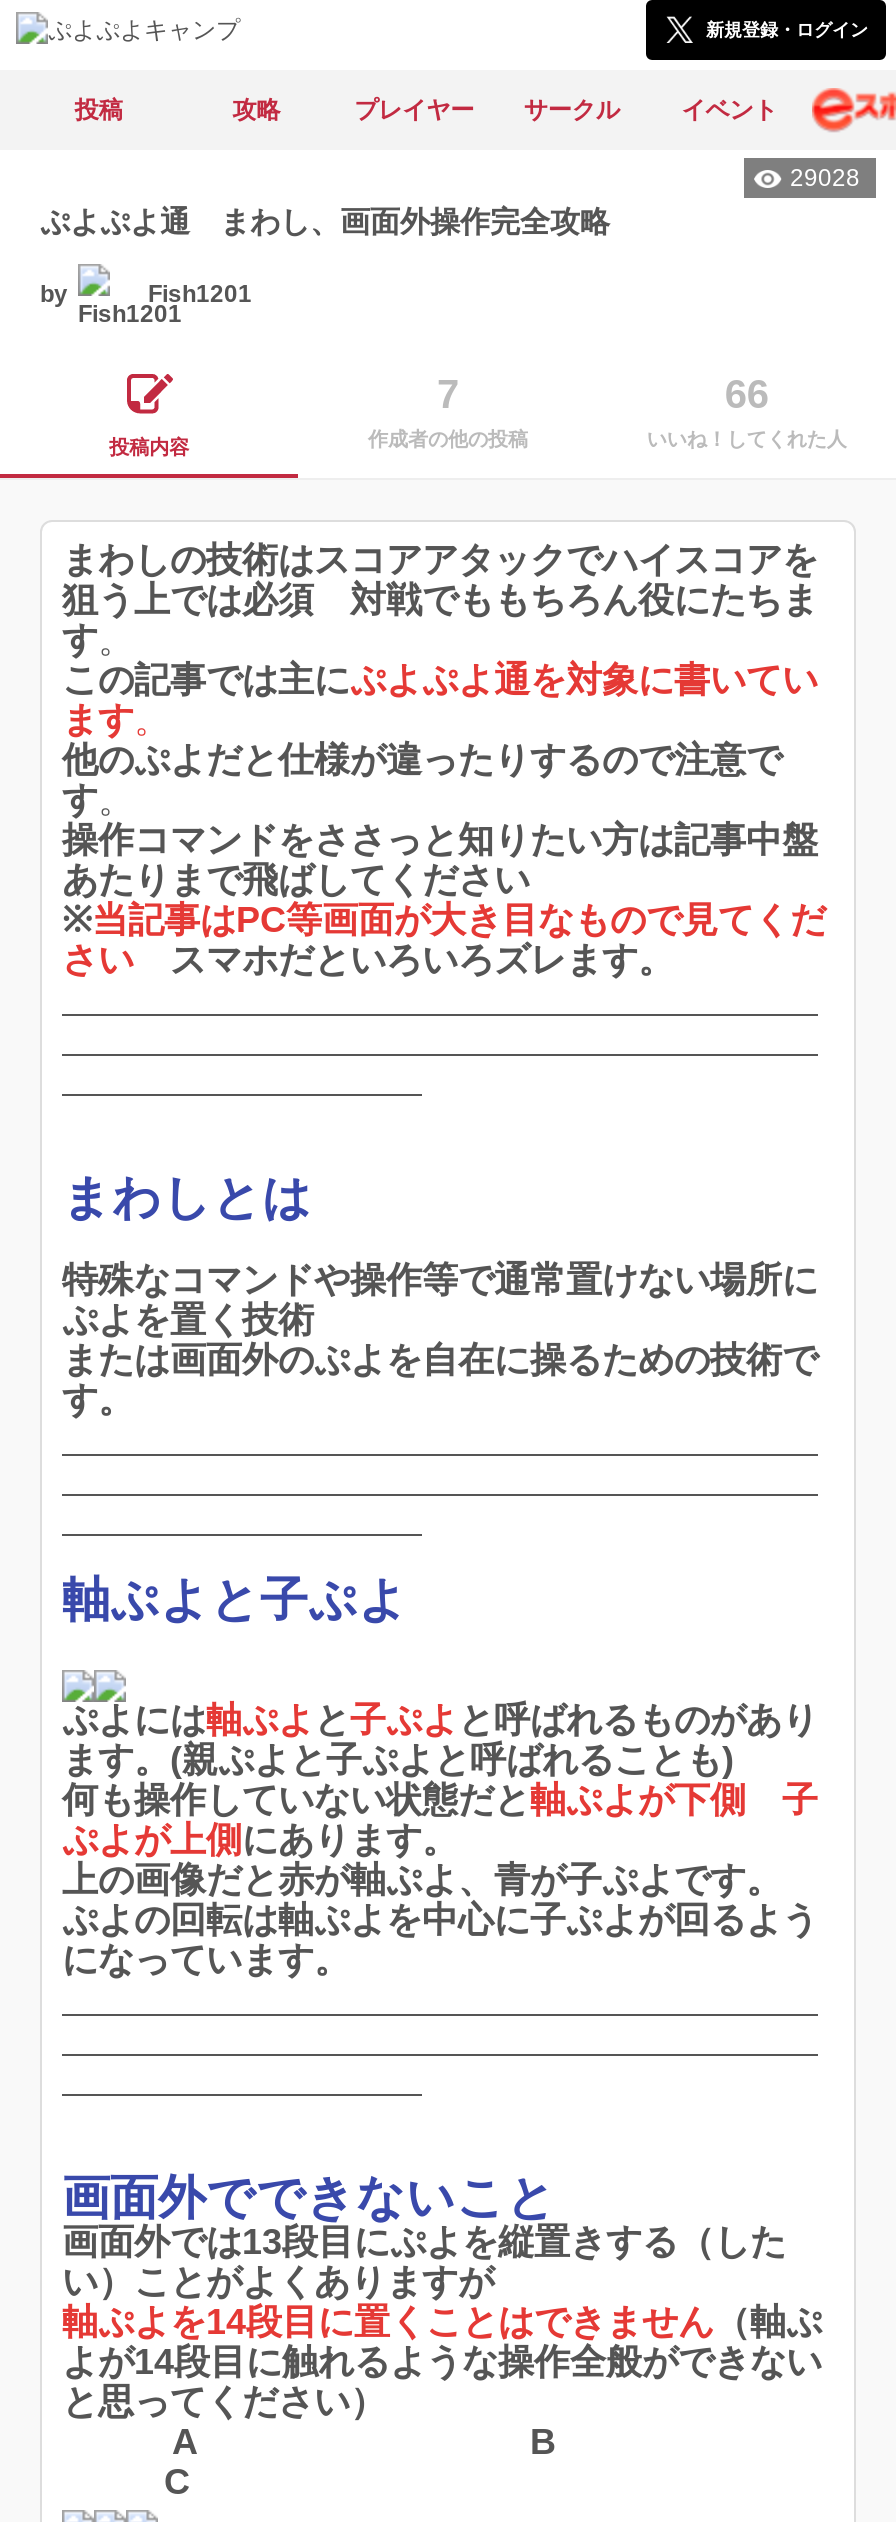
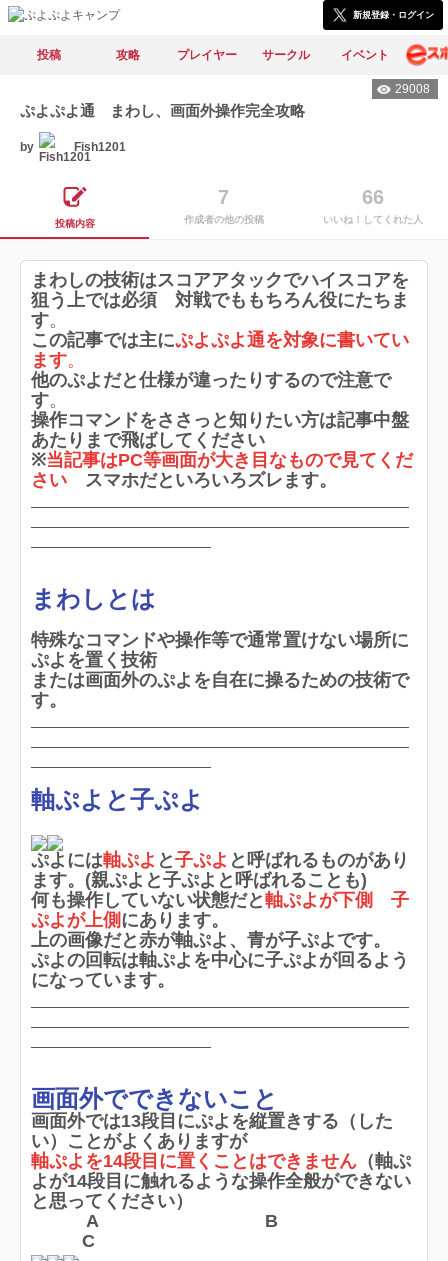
- 29028
+ 29008
